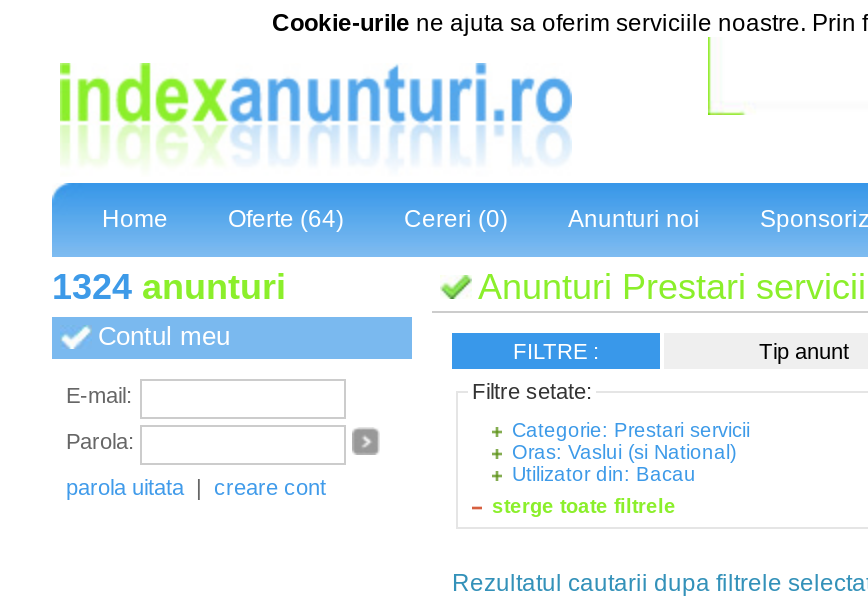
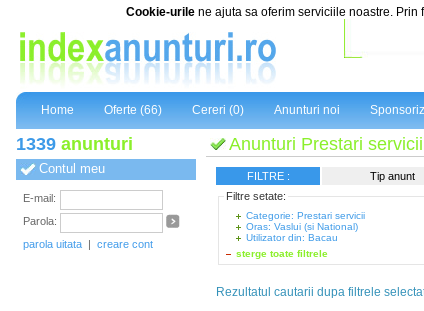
- Oferte (64)
+ Oferte (66)

- 1324 anunturi
+ 1339 anunturi
